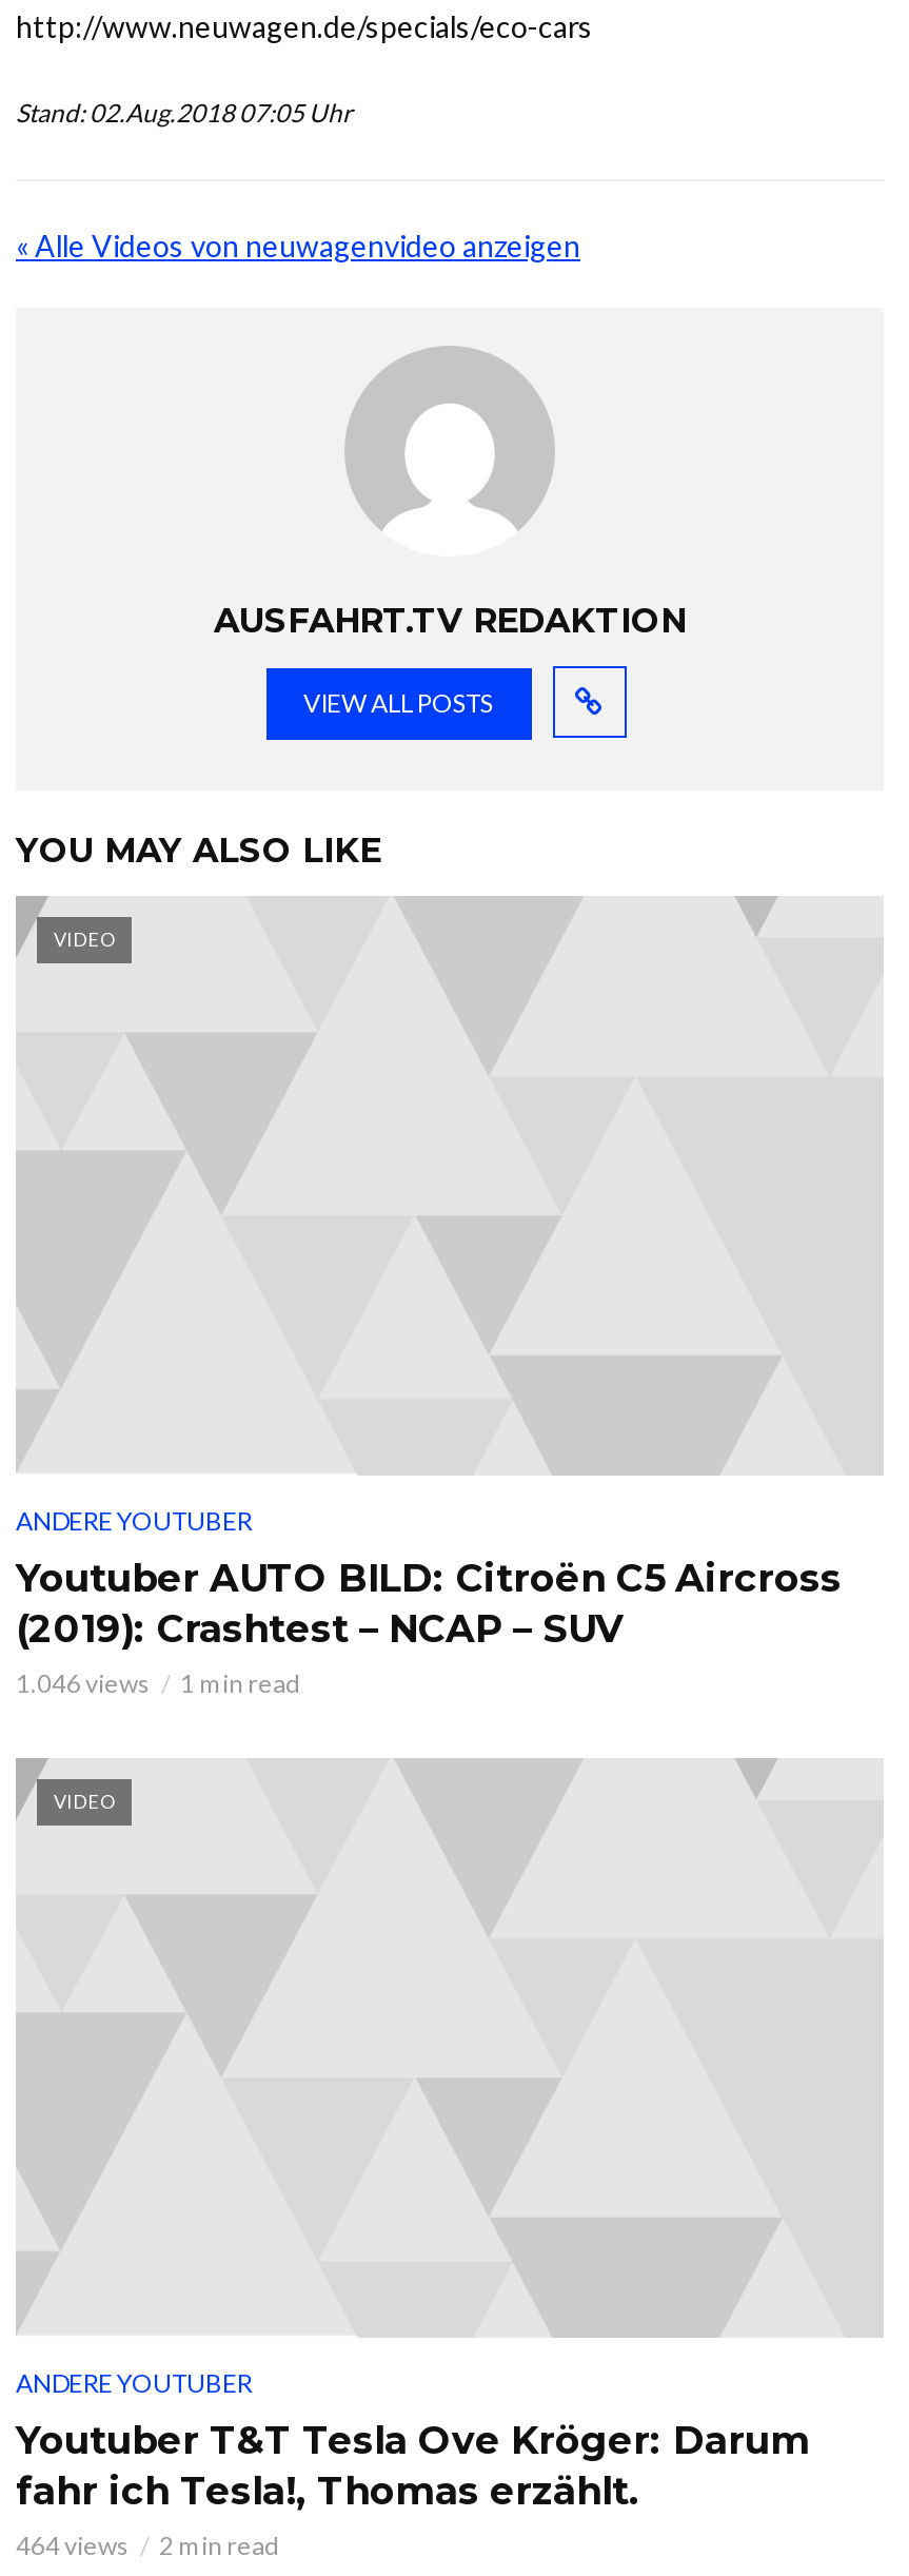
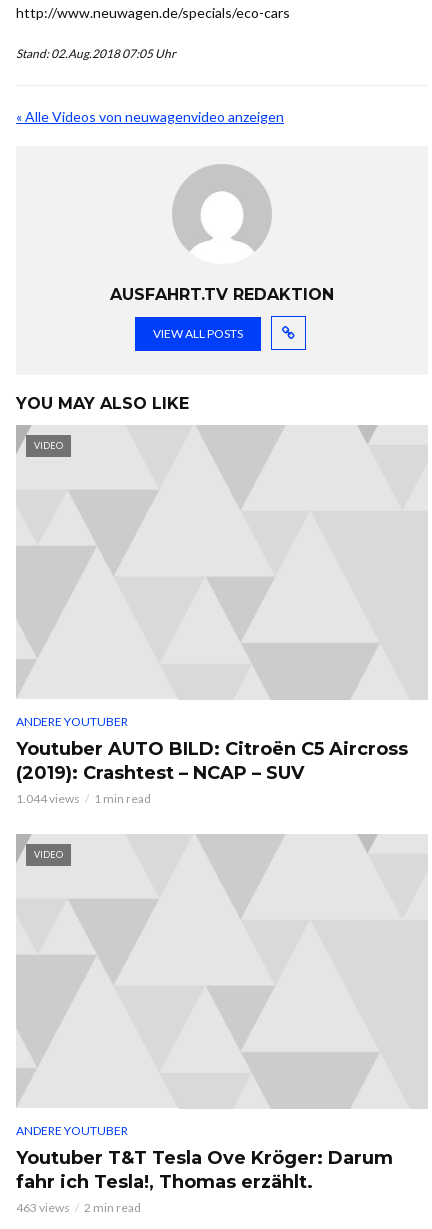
- 1.046 views 1 min read
+ 1.044 views 1 min read

- 464 views 2 min read
+ 463 views 2 min read
